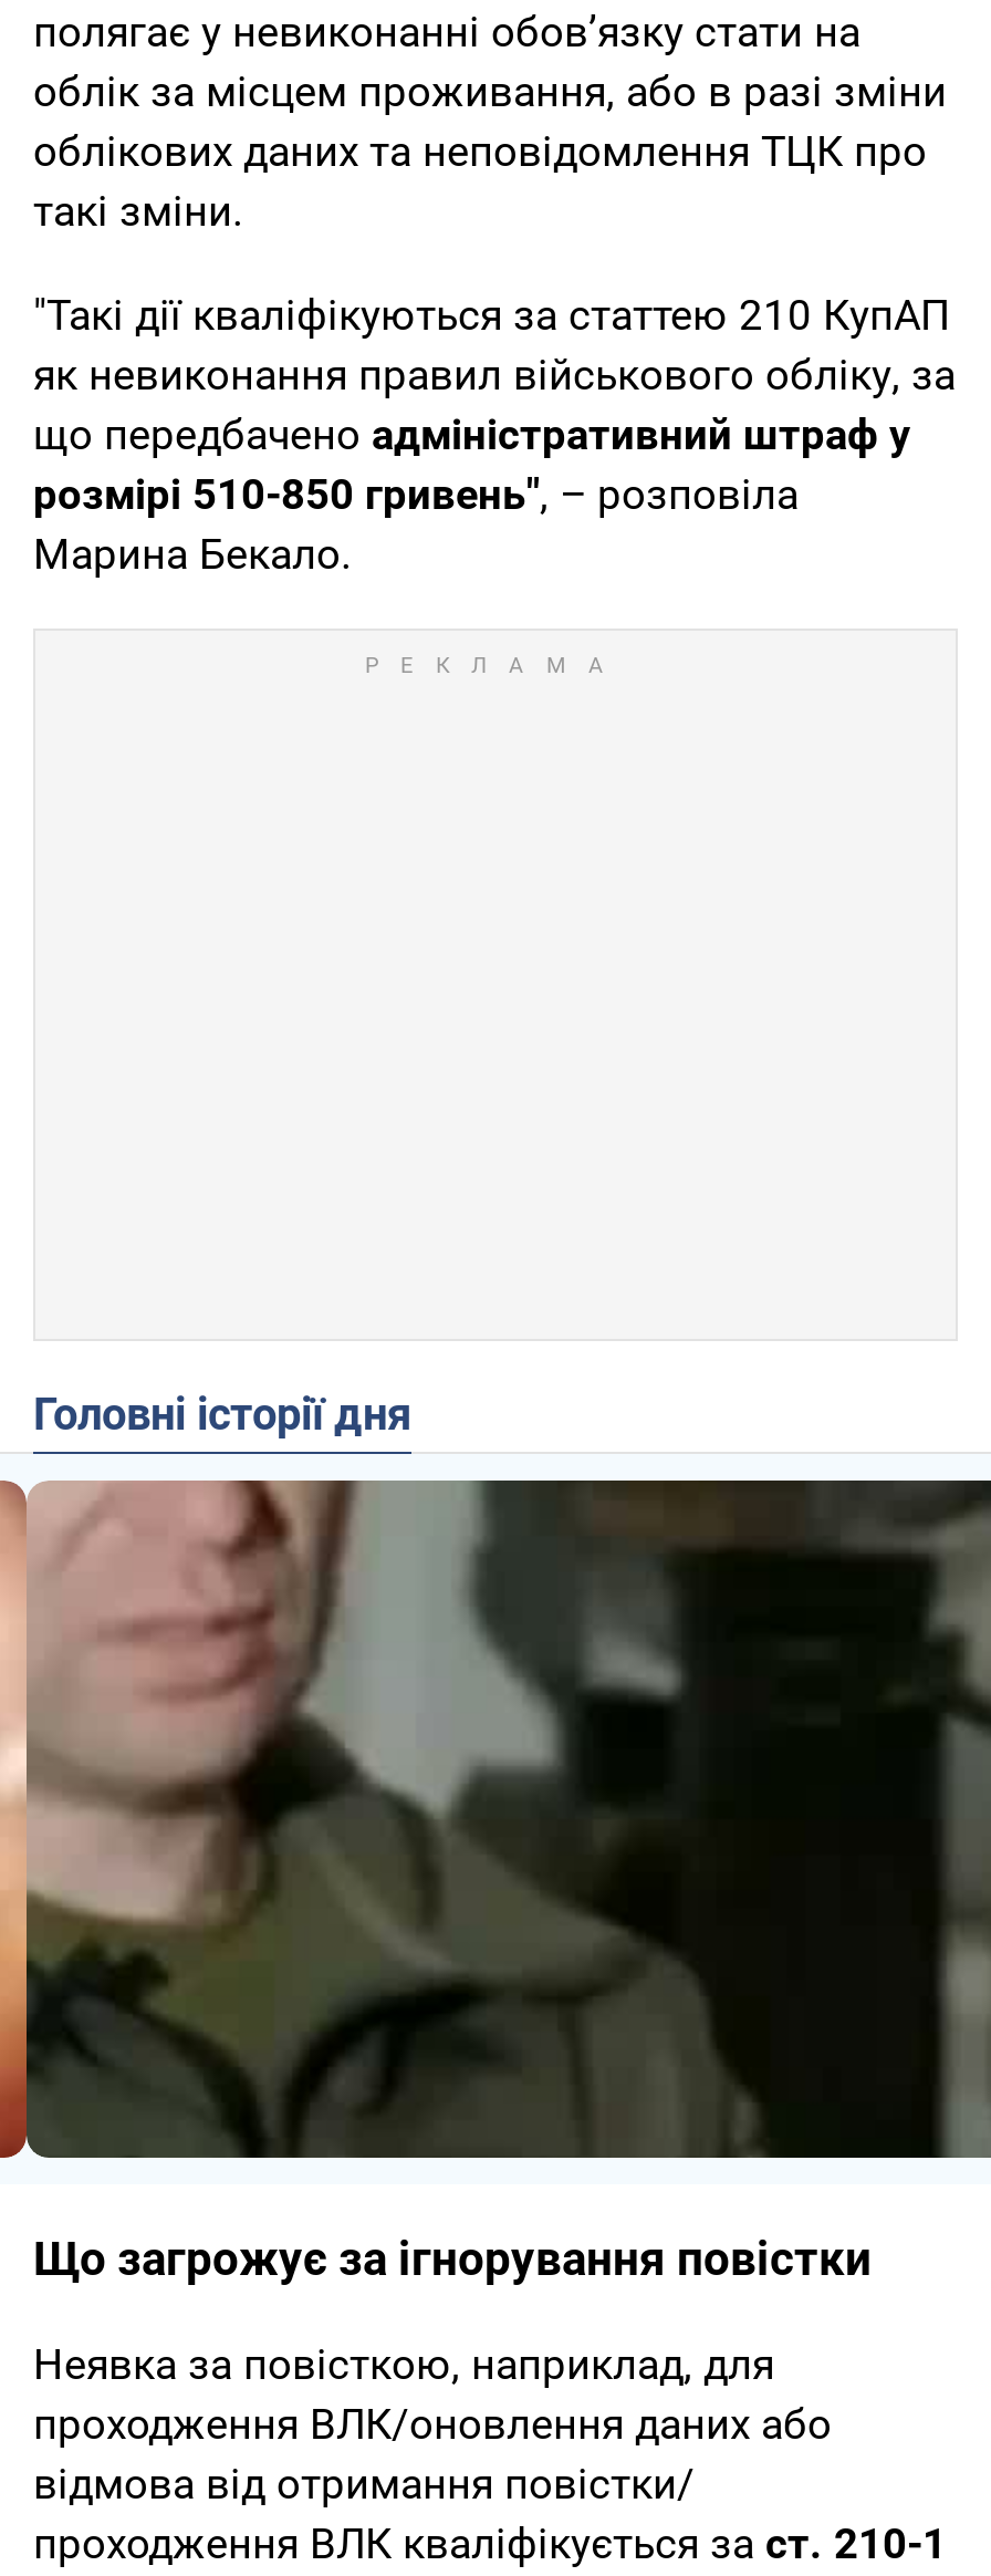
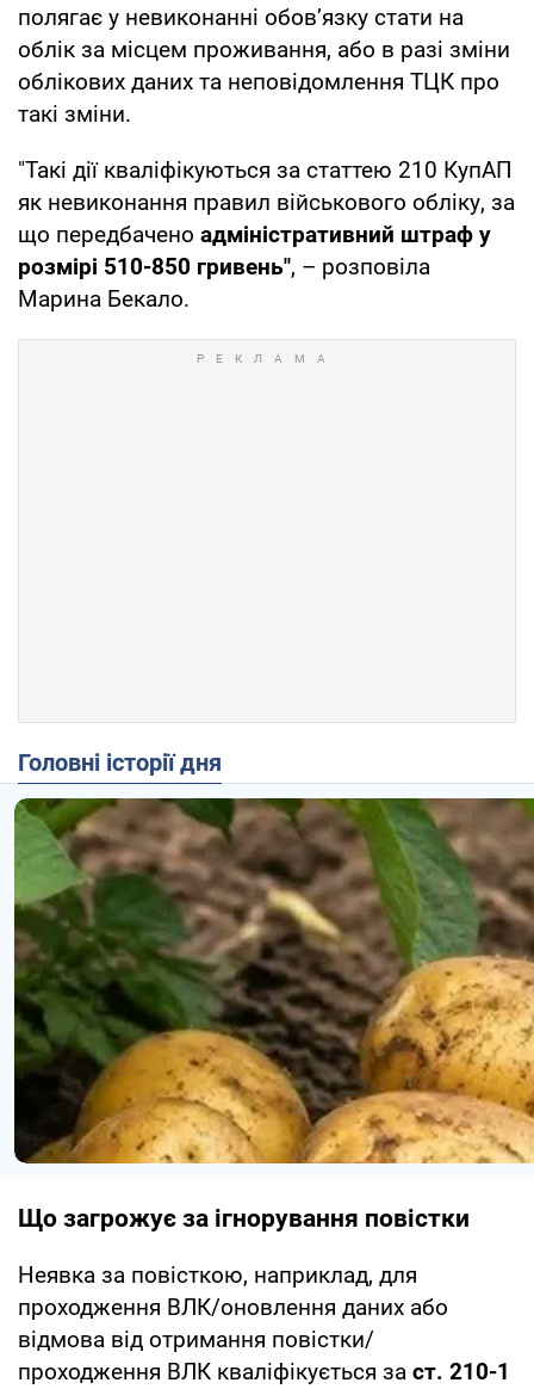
- [image]
+ [image]
